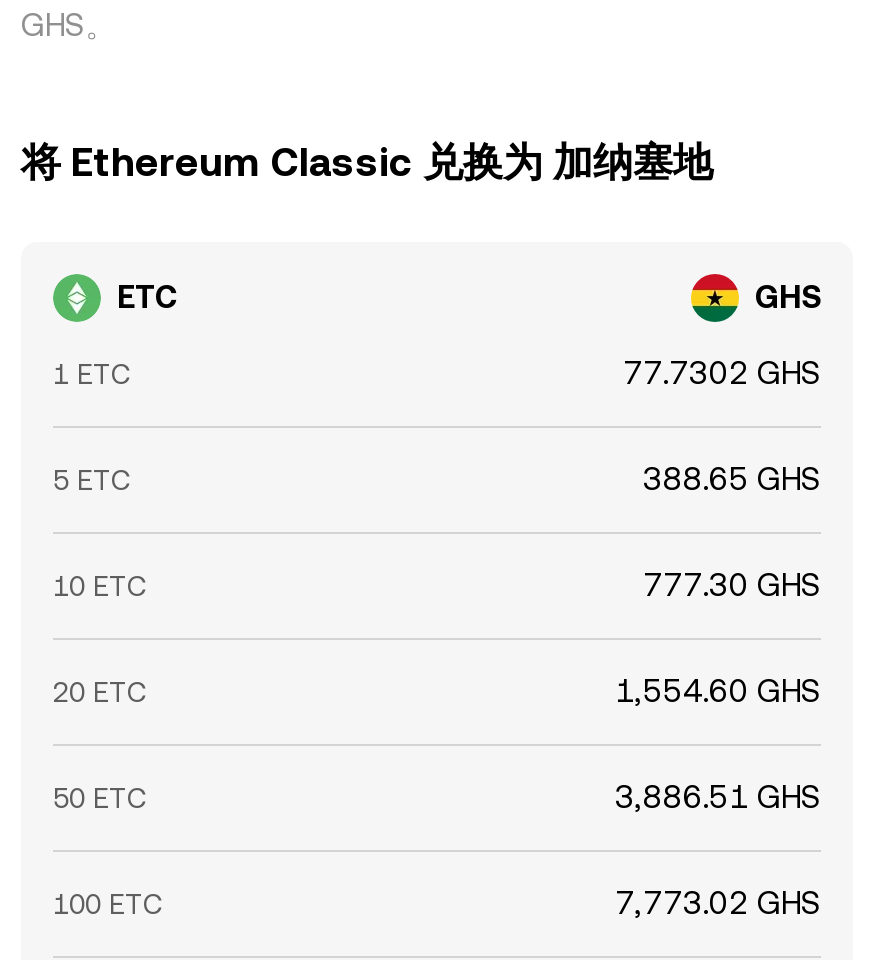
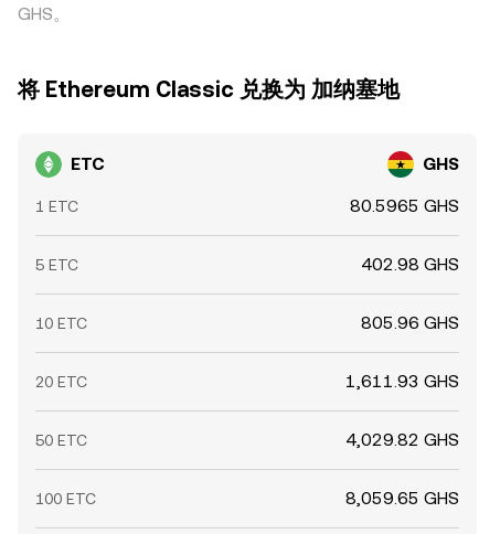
- 77.7302 GHS
+ 80.5965 GHS

- 388.65 GHS
+ 402.98 GHS

- 777.30 GHS
+ 805.96 GHS

- 1,554.60 GHS
+ 1,611.93 GHS

- 3,886.51 GHS
+ 4,029.82 GHS

- 7,773.02 GHS
+ 8,059.65 GHS
